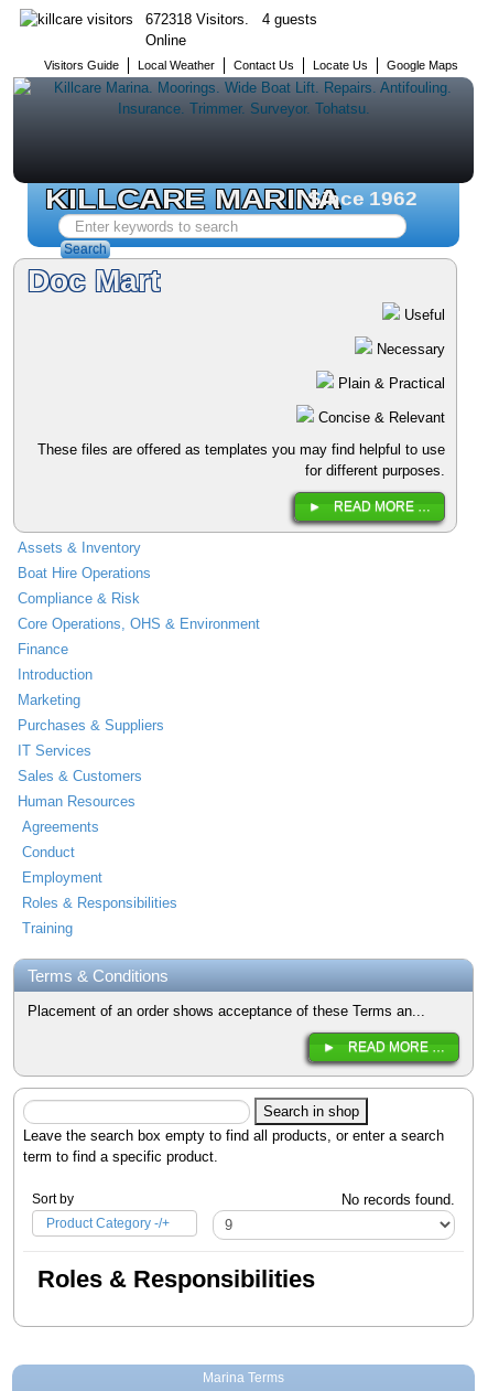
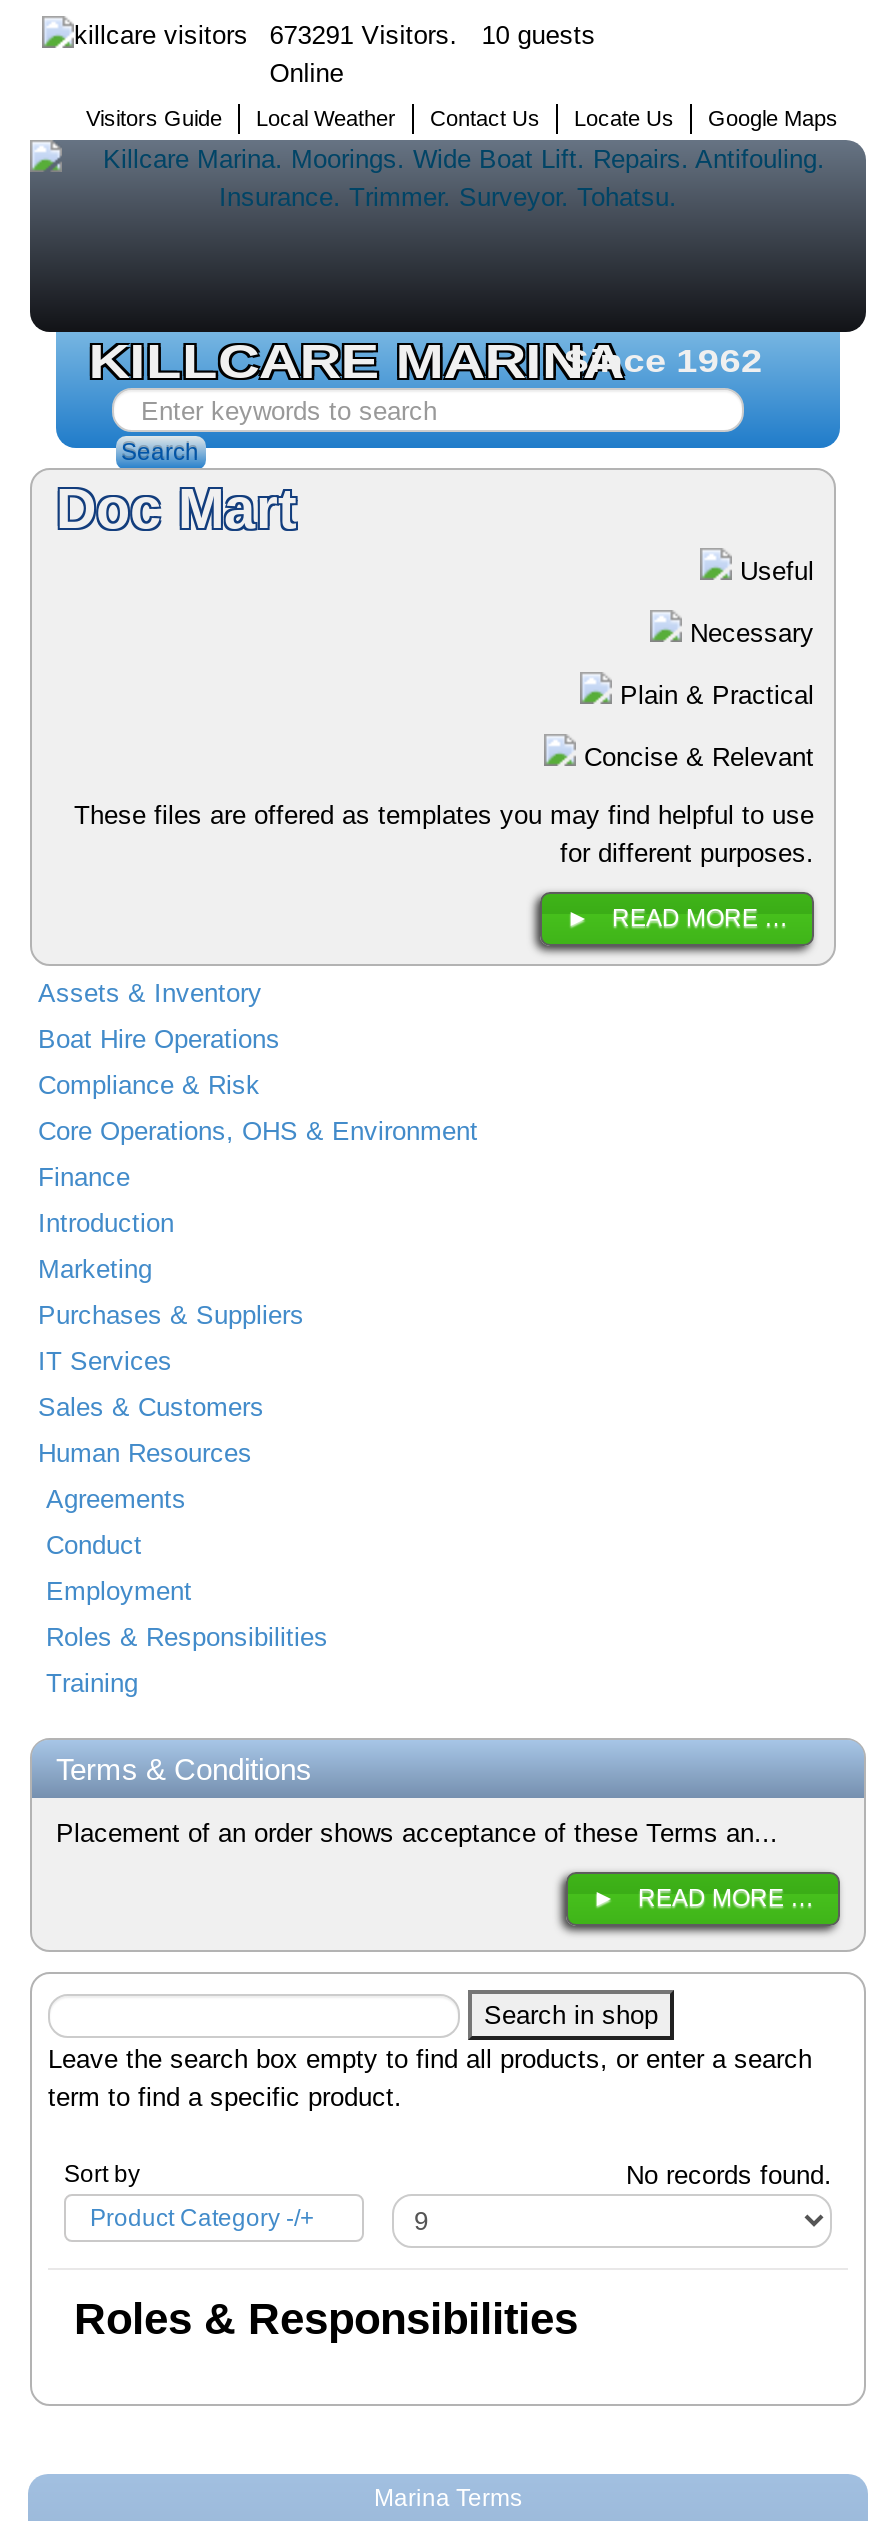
- 672318 Visitors. 4 guests
+ 673291 Visitors. 10 guests
